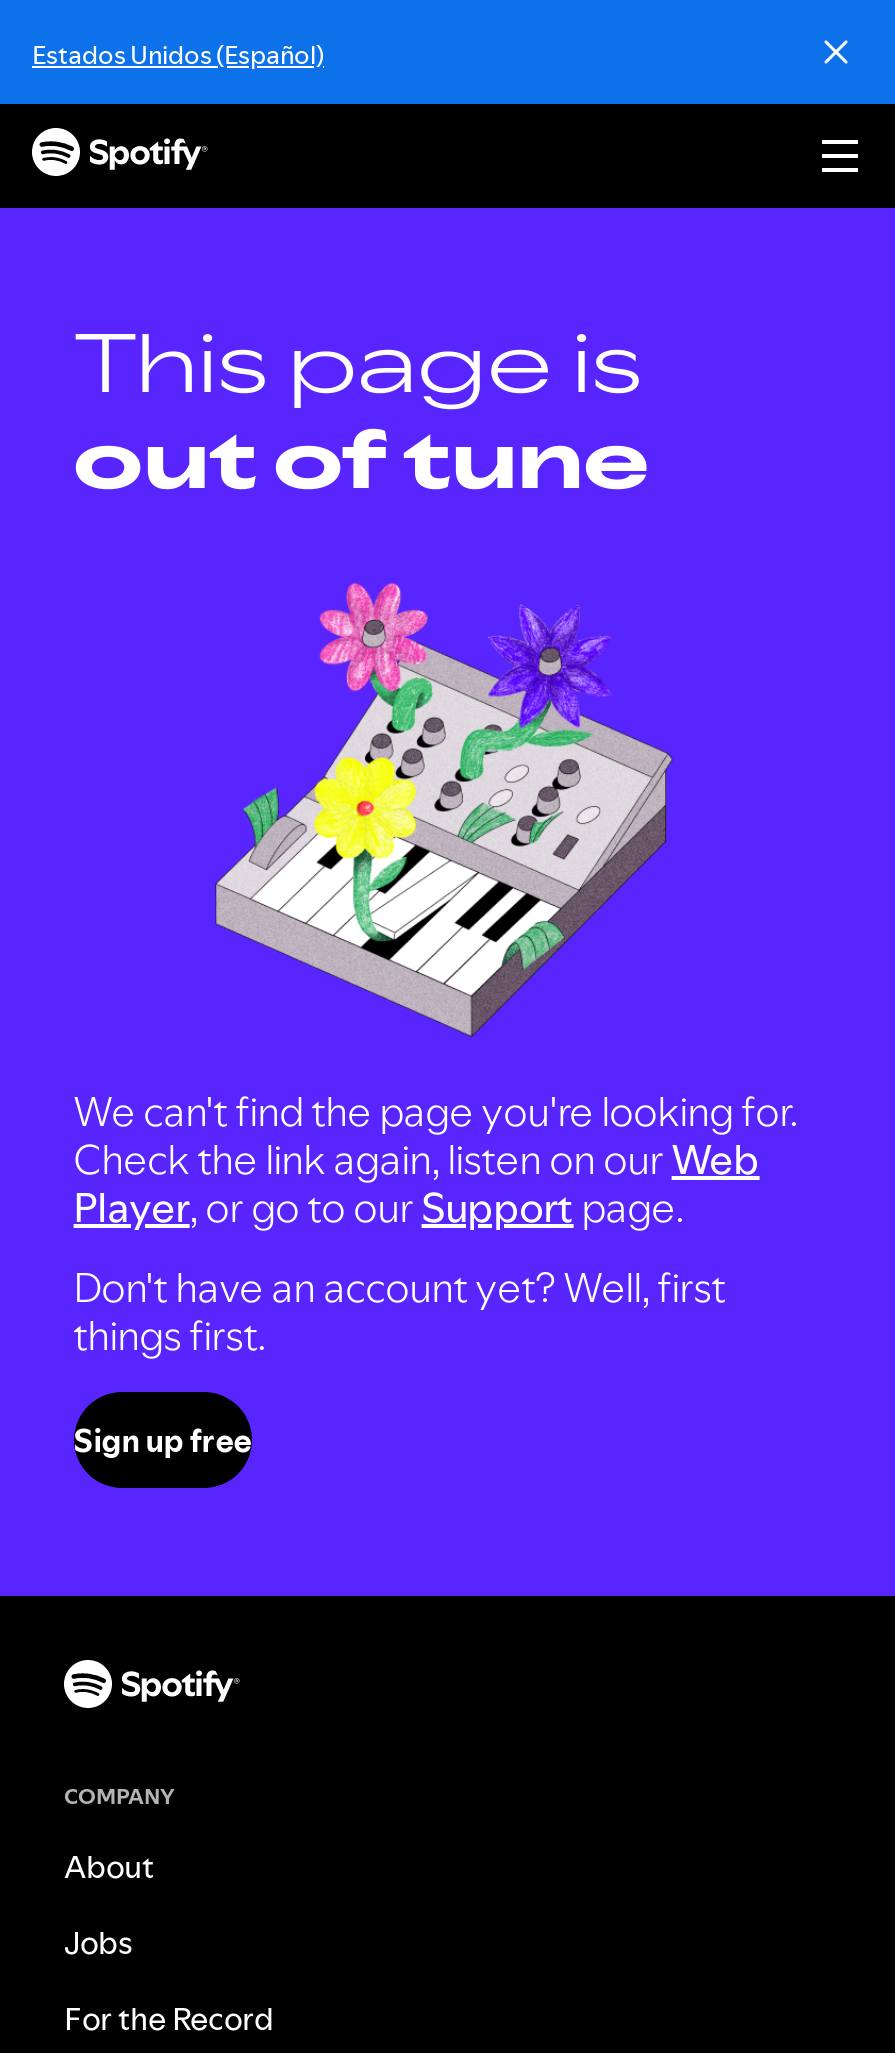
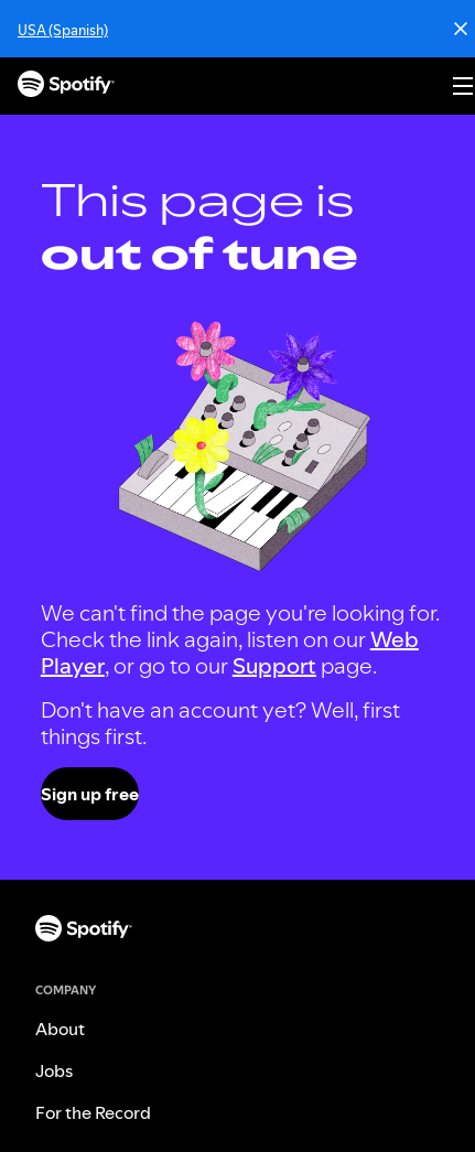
- Estados Unidos (Español)
+ USA (Spanish)
